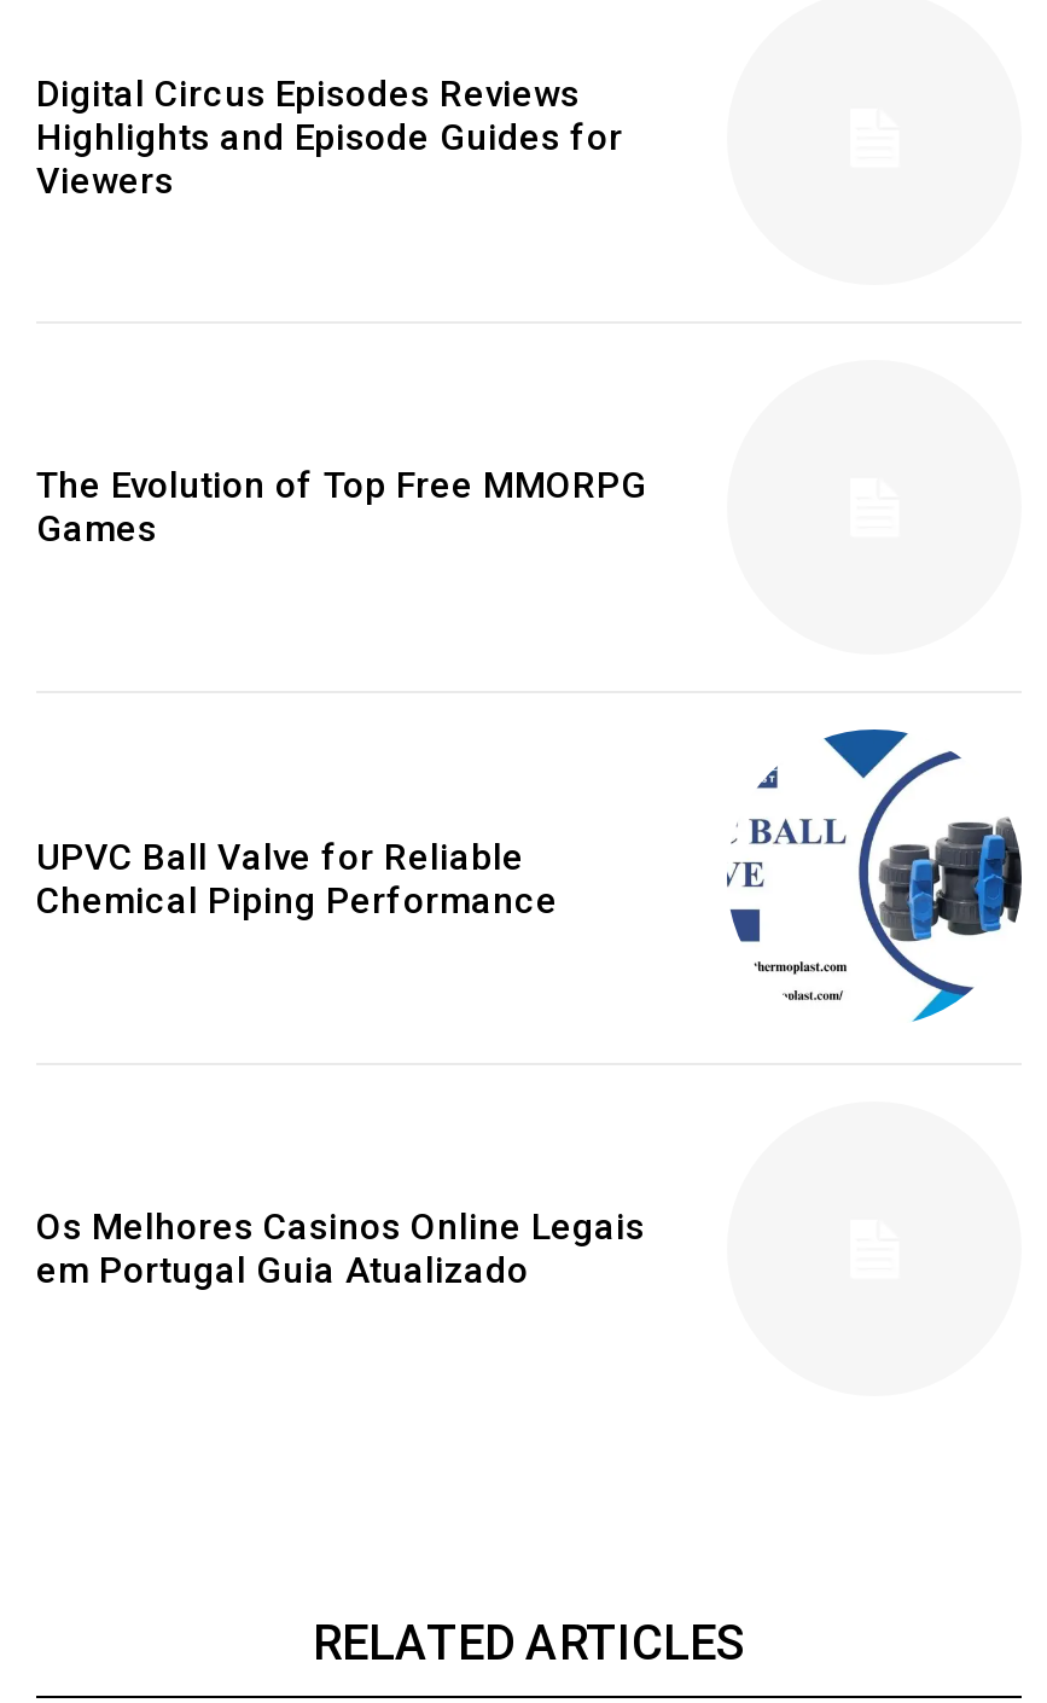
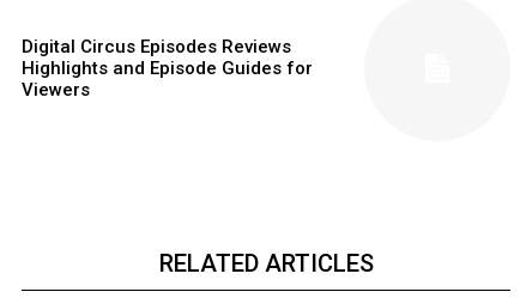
- The Evolution of Top Free MMORPG
- Games

- [image]

- UPVC Ball Valve for Reliable
- Chemical Piping Performance

- Os Melhores Casinos Online Legais
- em Portugal Guia Atualizado
